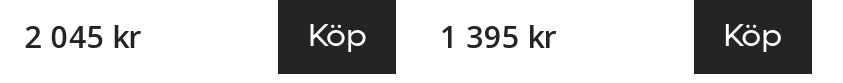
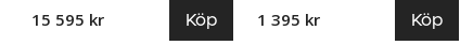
- 2 045 kr
+ 15 595 kr
